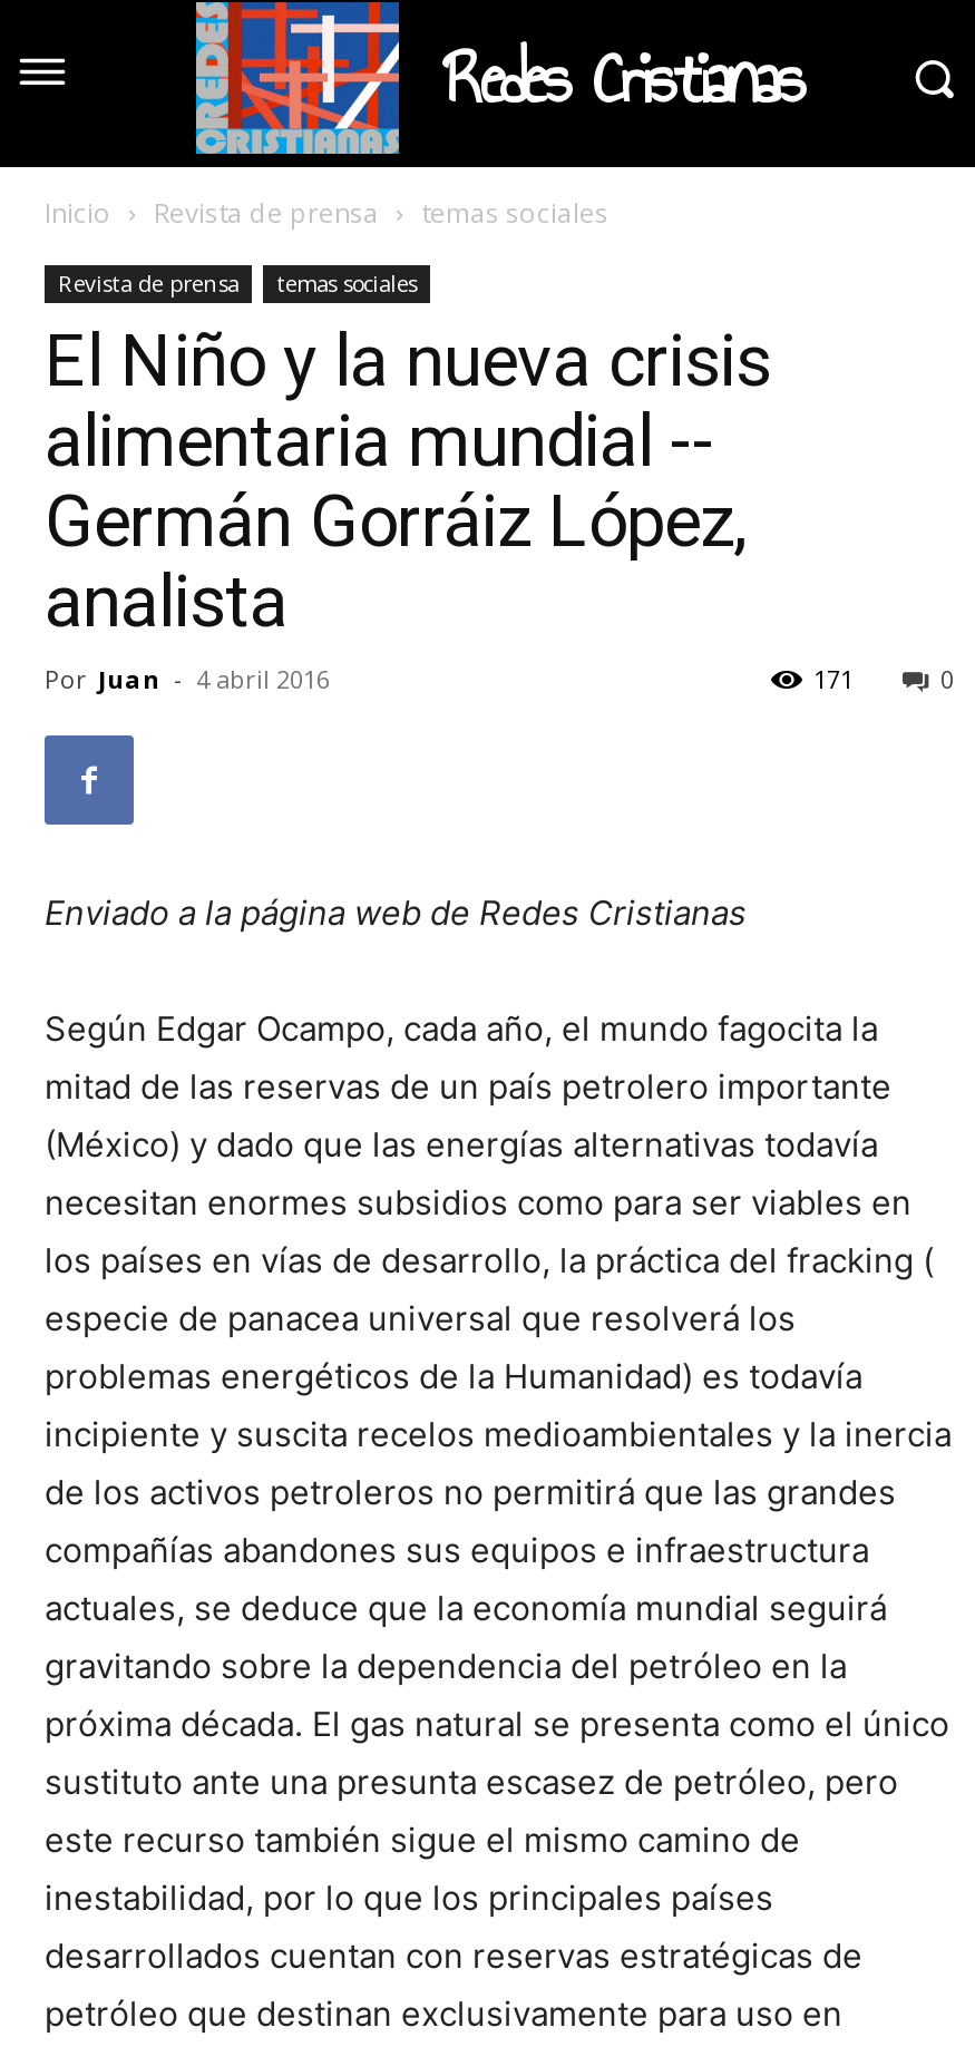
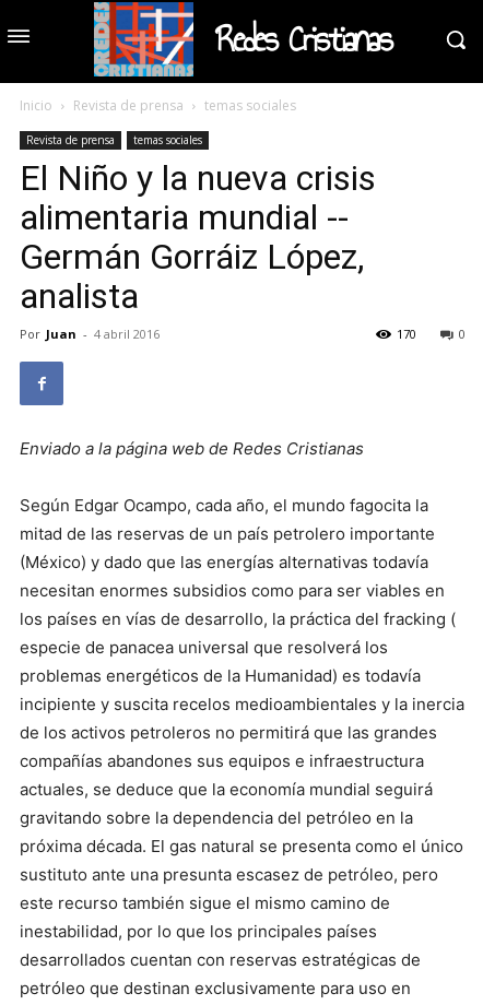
- 171
+ 170
